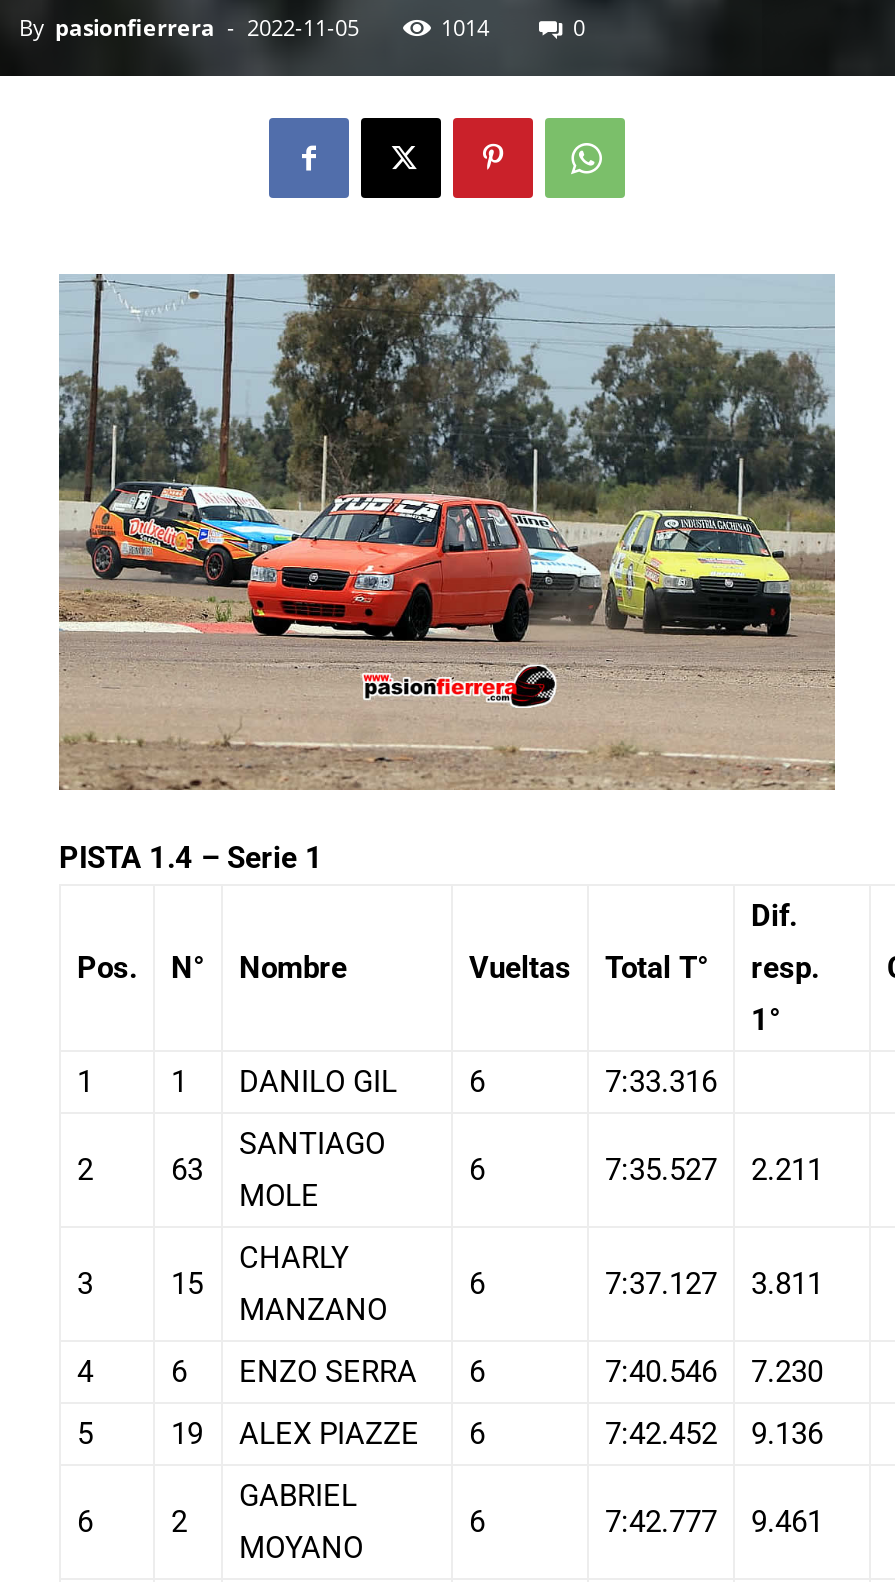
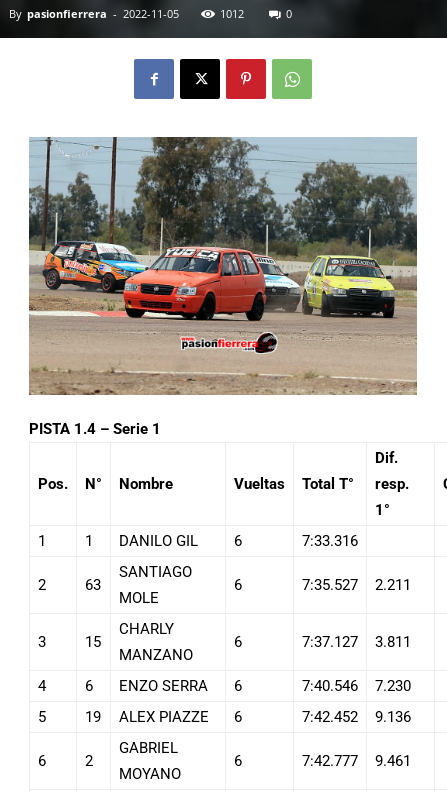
- 1014
+ 1012
